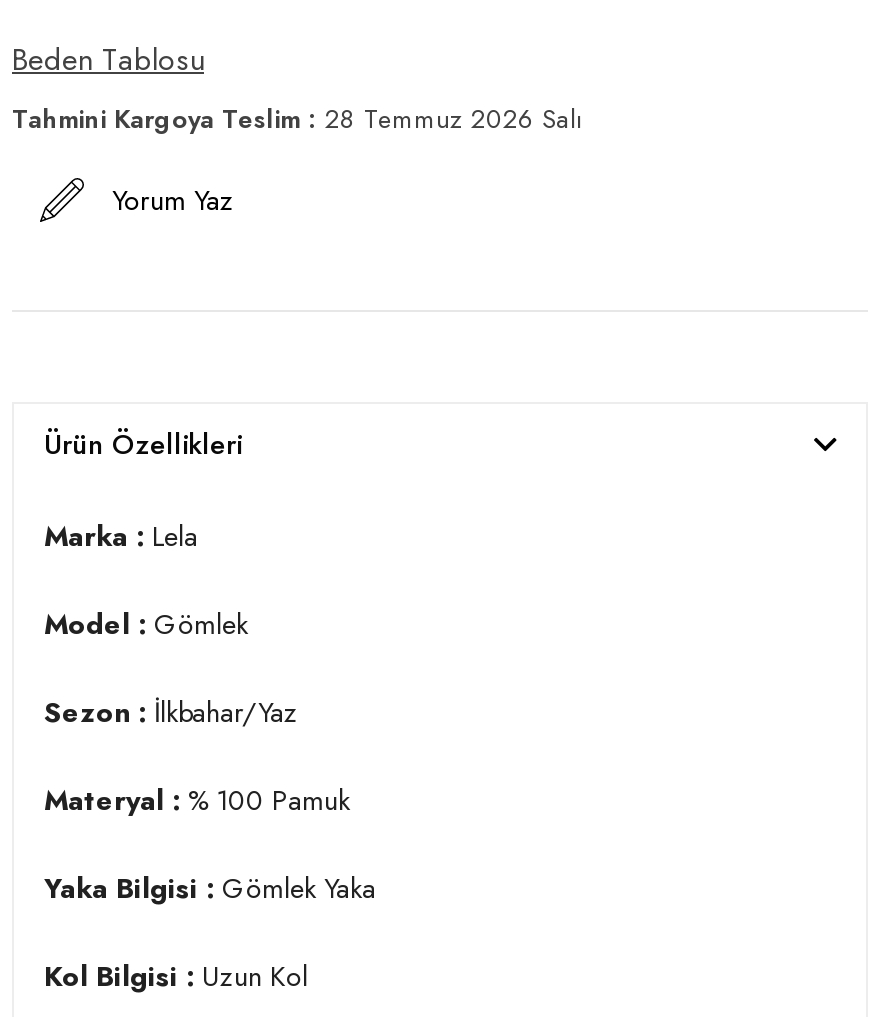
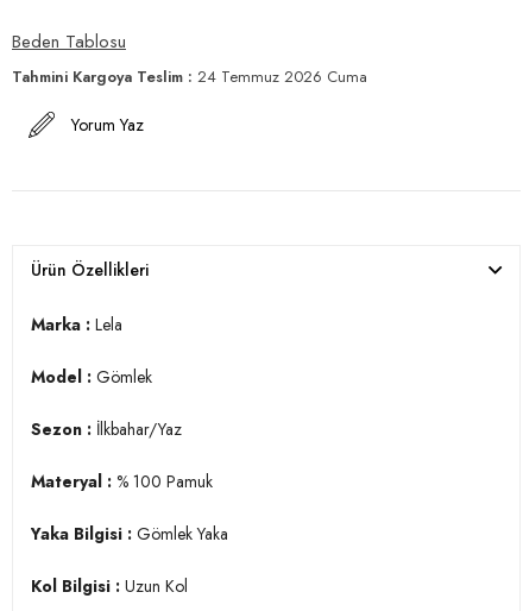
- Tahmini Kargoya Teslim : 28 Temmuz 2026 Salı
+ Tahmini Kargoya Teslim : 24 Temmuz 2026 Cuma
